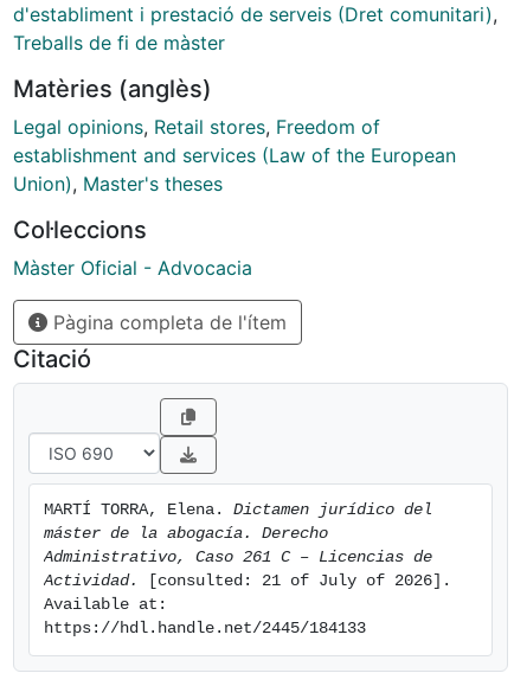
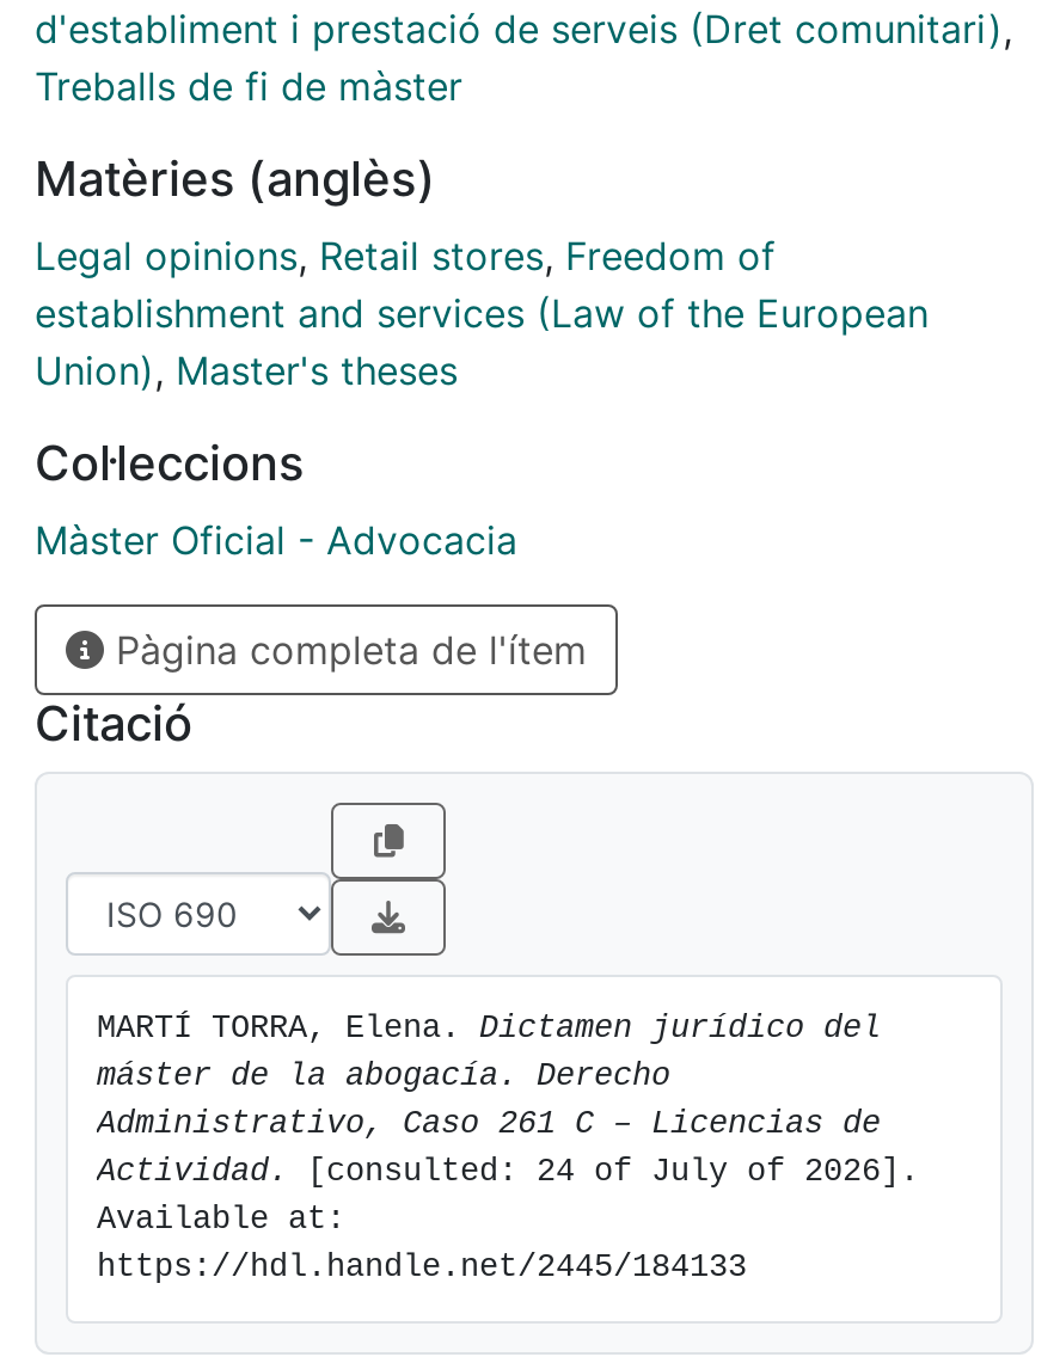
- Actividad. [consulted: 21 of July of 2026].
+ Actividad. [consulted: 24 of July of 2026].
